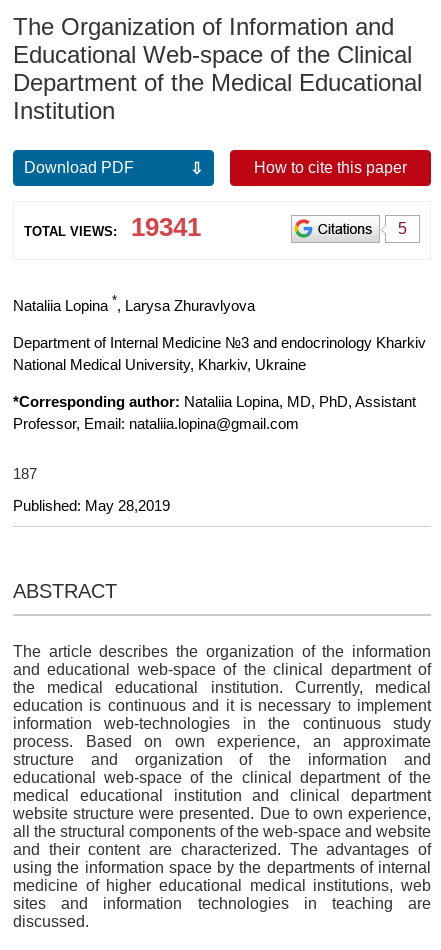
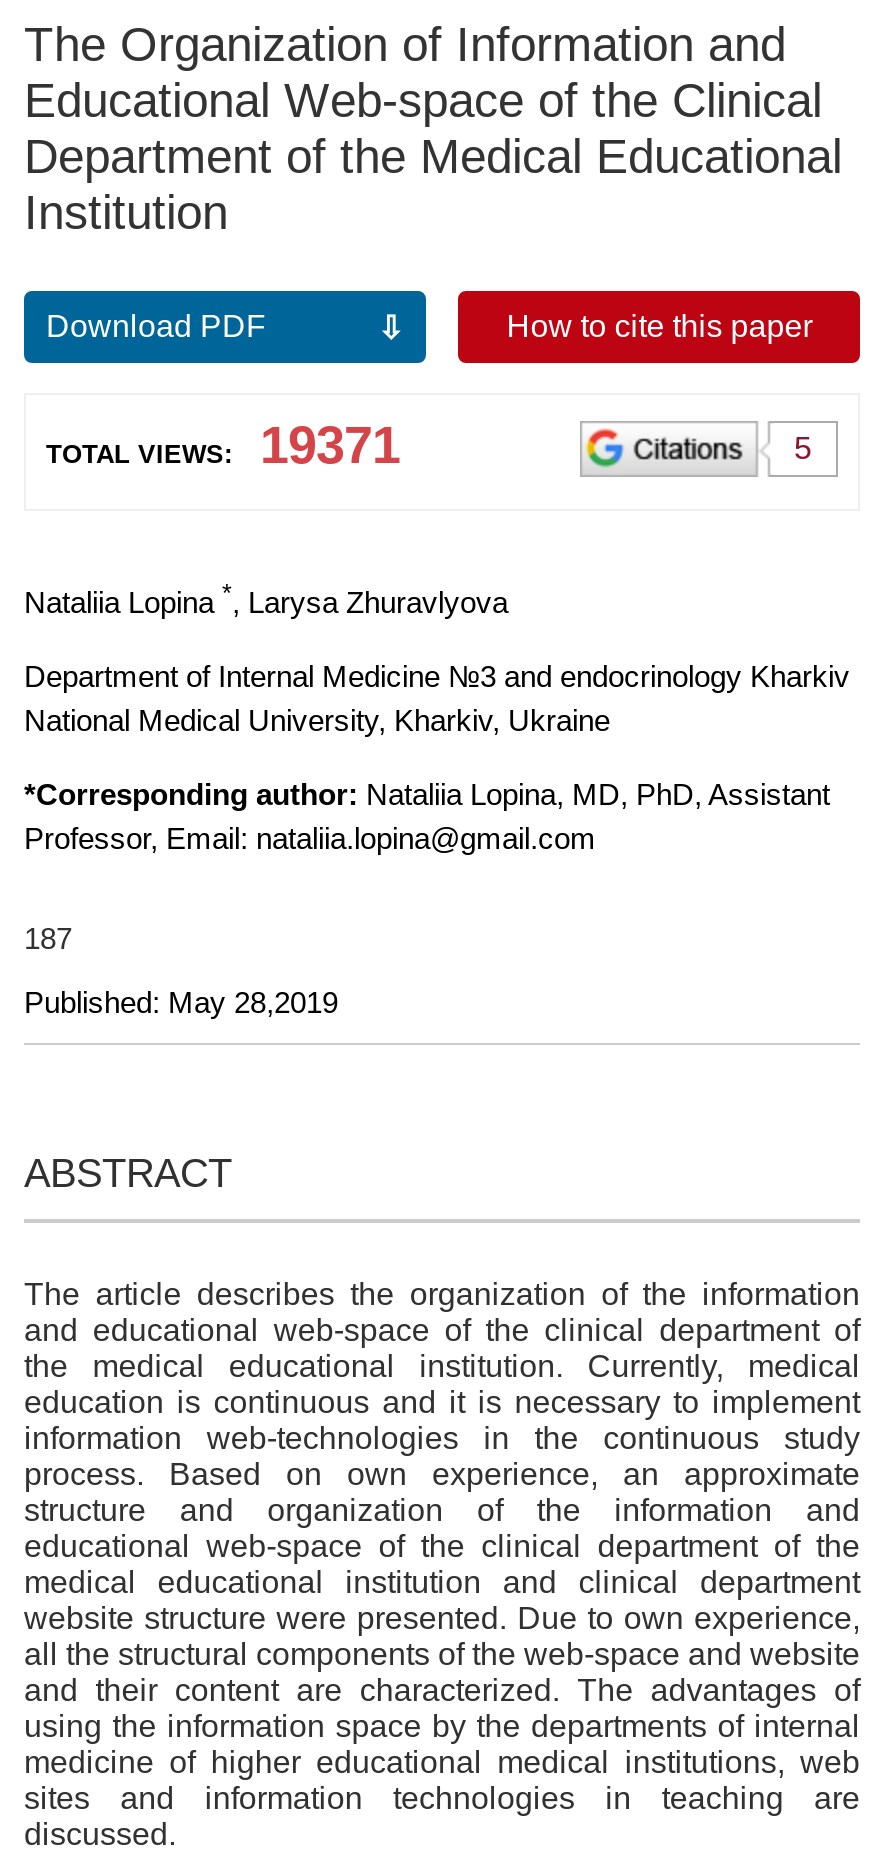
- TOTAL VIEWS: 19341
+ TOTAL VIEWS: 19371
